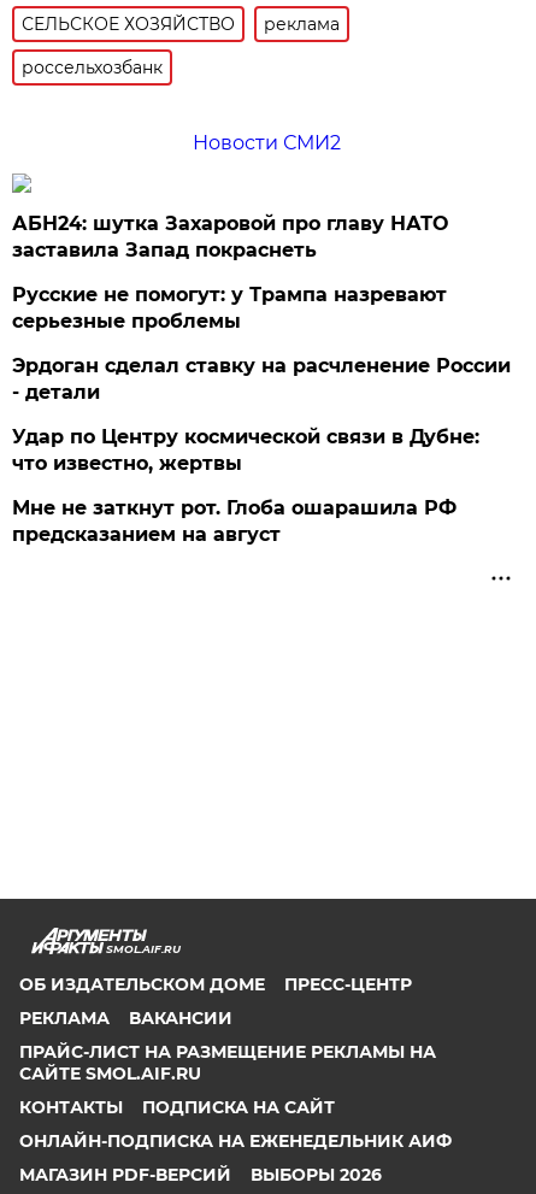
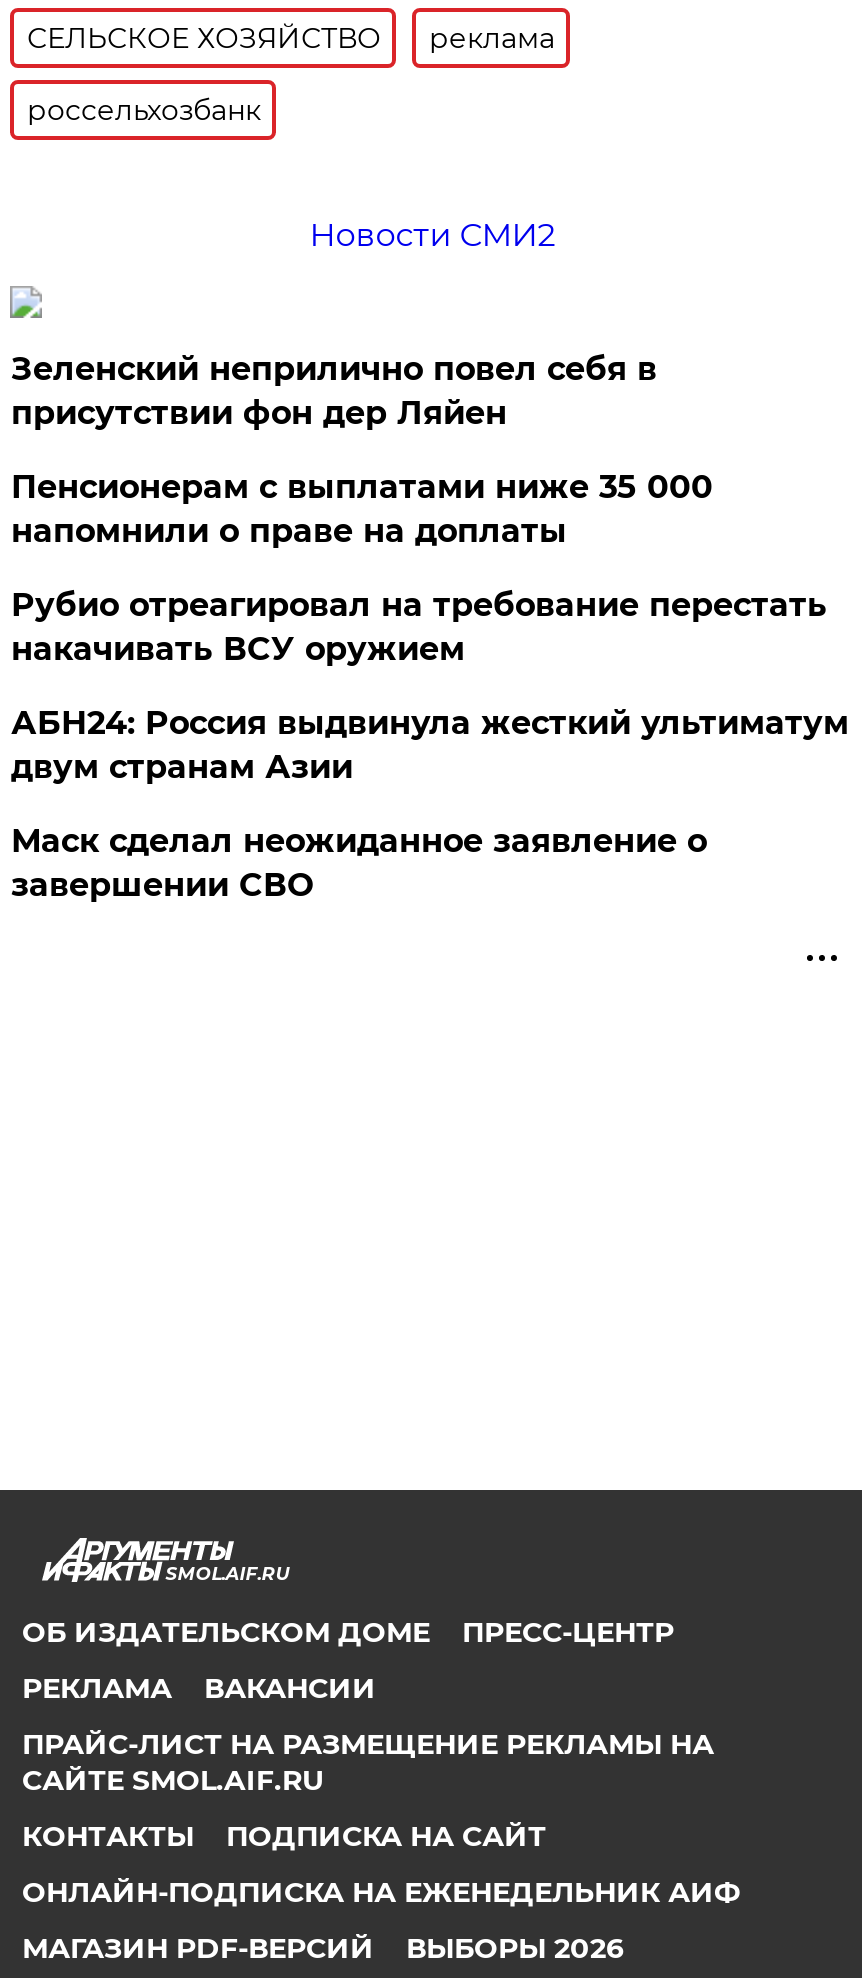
- АБН24: шутка Захаровой про главу НАТО
- заставила Запад покраснеть
+ Зеленский неприлично повел cебя в
+ присутствии фон дер Ляйен

- Русские не помогут: у Трампа назревают
- серьезные проблемы
+ Пенсионерам с выплатами ниже 35 000
+ напомнили о праве на доплаты

- Эрдоган сделал ставку на расчленение России
- - детали
+ Рубио отреагировал на требование перестать
+ накачивать ВСУ оружием

- Удар по Центру космической связи в Дубне:
- что известно, жертвы
+ АБН24: Россия выдвинула жесткий ультиматум
+ двум странам Азии

- Мне не заткнут рот. Глоба ошарашила РФ
- предсказанием на август
+ Маск сделал неожиданное заявление о
+ завершении СВО
